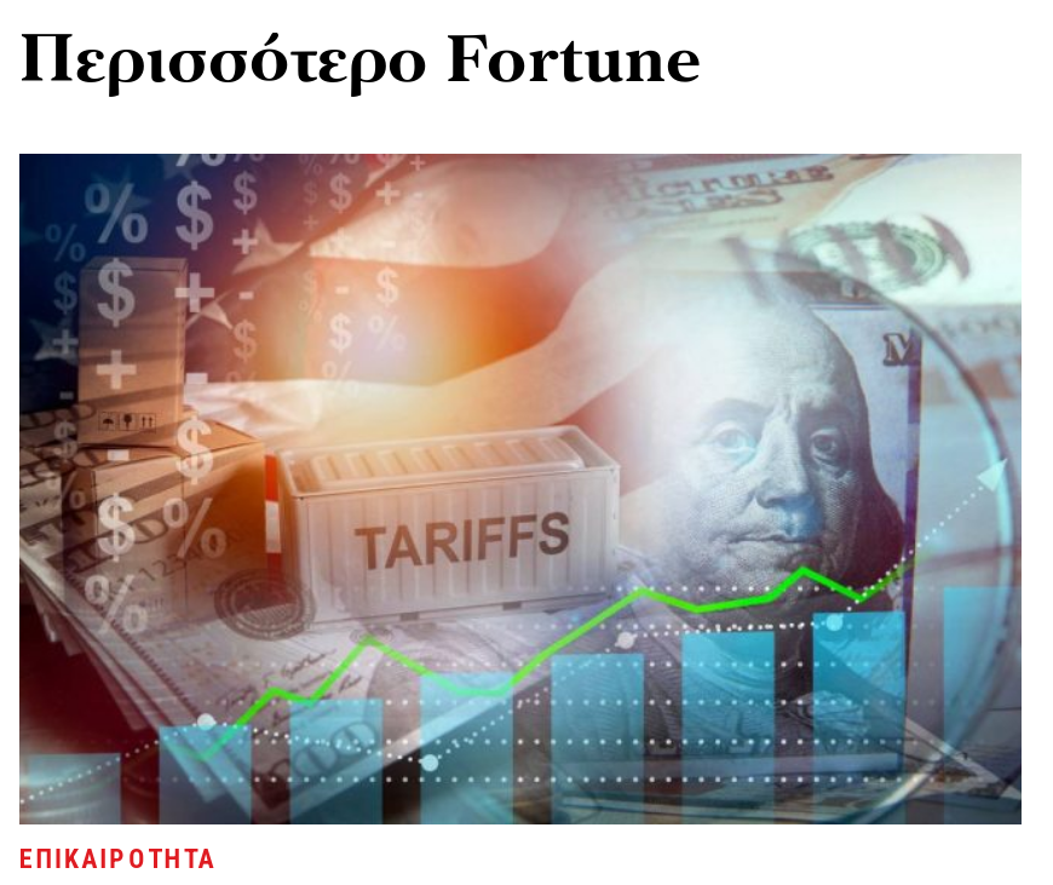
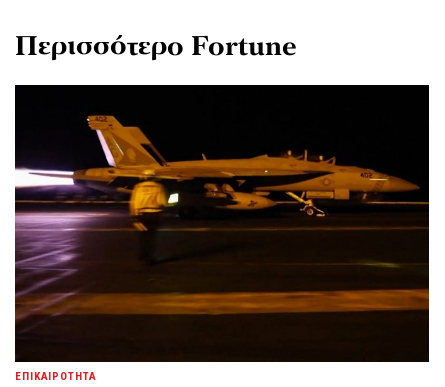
- [image]
+ [image]
